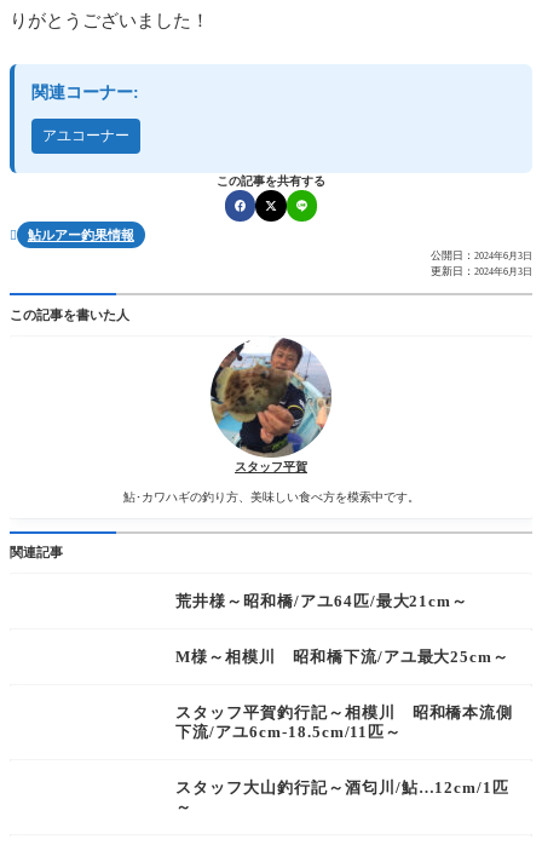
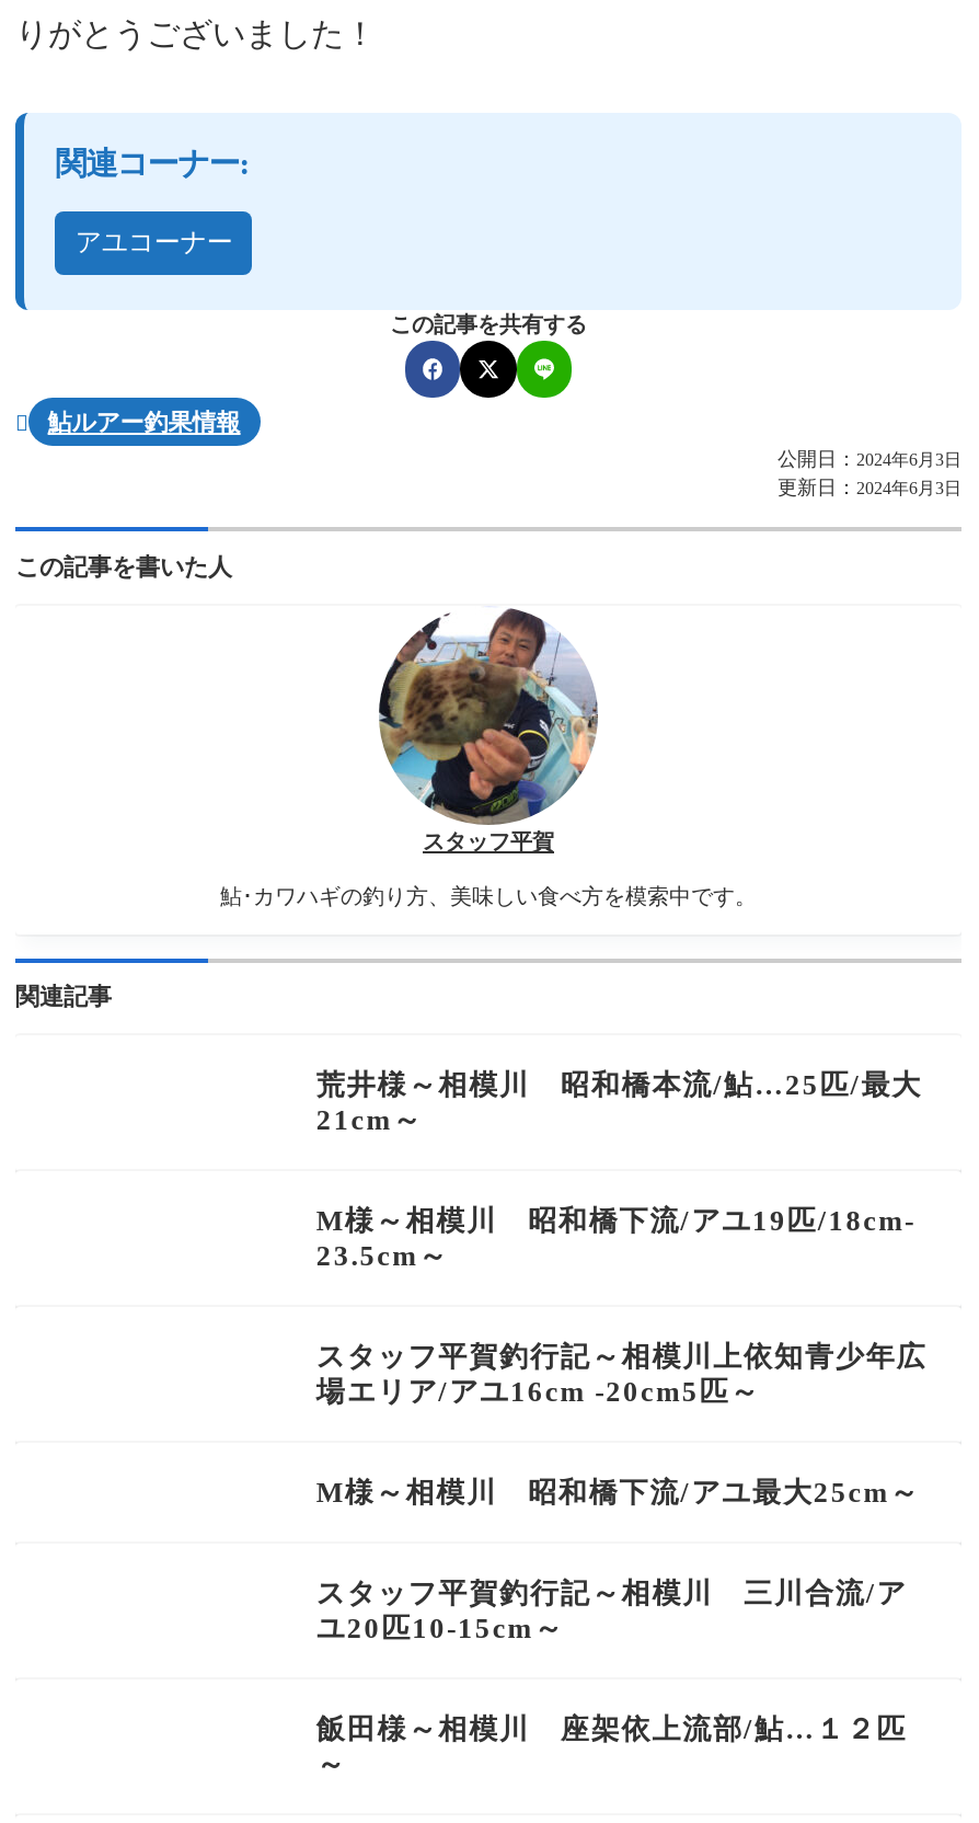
- 荒井様～昭和橋/アユ64匹/最大21cm～
+ 荒井様～相模川 昭和橋本流/鮎…25匹/最大
+ 21cm～
+ M様～相模川 昭和橋下流/アユ19匹/18cm-
+ 23.5cm～
+ スタッフ平賀釣行記～相模川上依知青少年広
+ 場エリア/アユ16cm -20cm5匹～

- スタッフ平賀釣行記～相模川 昭和橋本流側
- 下流/アユ6cm-18.5cm/11匹～
+ スタッフ平賀釣行記～相模川 三川合流/ア
+ ユ20匹10-15cm～

- スタッフ大山釣行記～酒匂川/鮎…12cm/1匹
+ 飯田様～相模川 座架依上流部/鮎…１２匹
